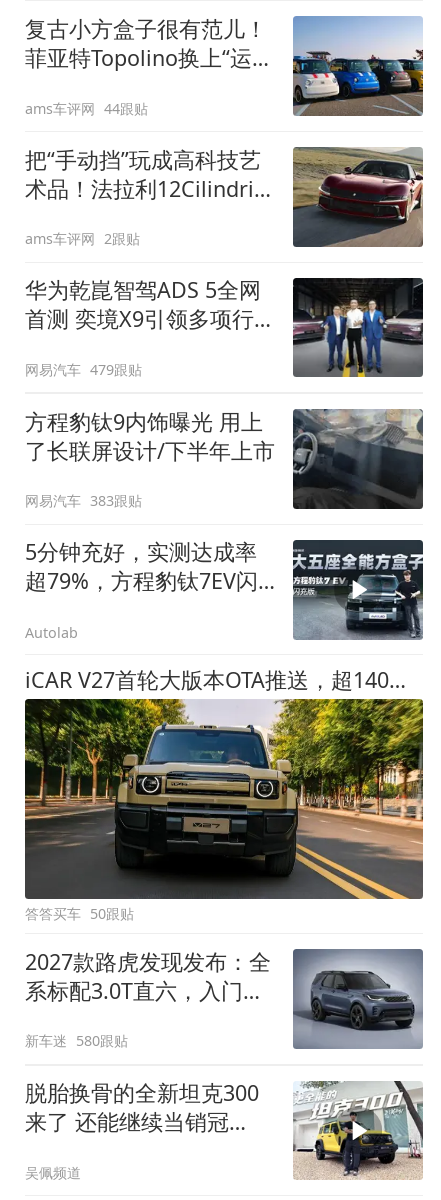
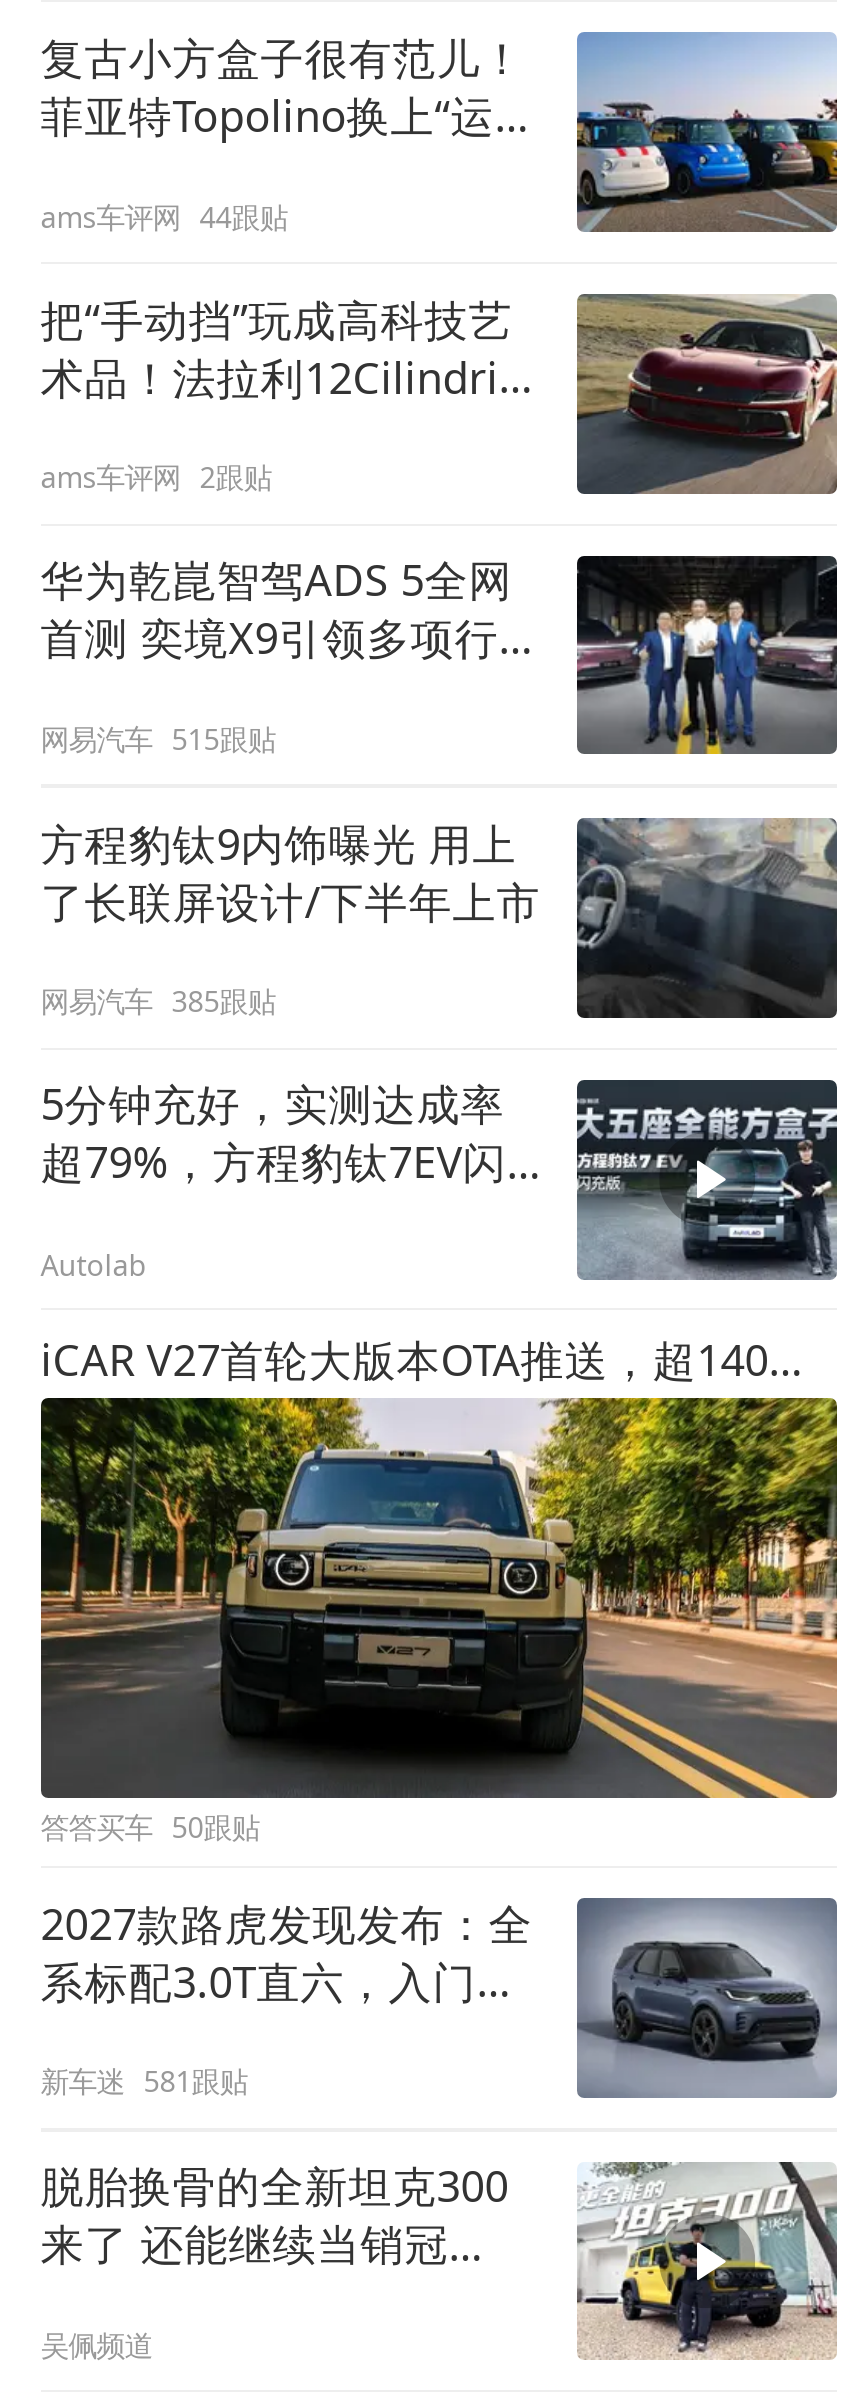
- 网易汽车 479跟贴
+ 网易汽车 515跟贴

- 网易汽车 383跟贴
+ 网易汽车 385跟贴

- 新车迷 580跟贴
+ 新车迷 581跟贴
